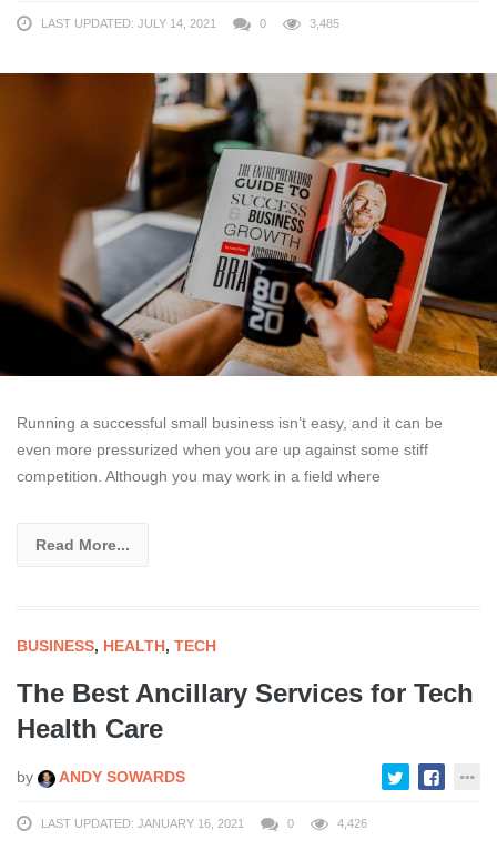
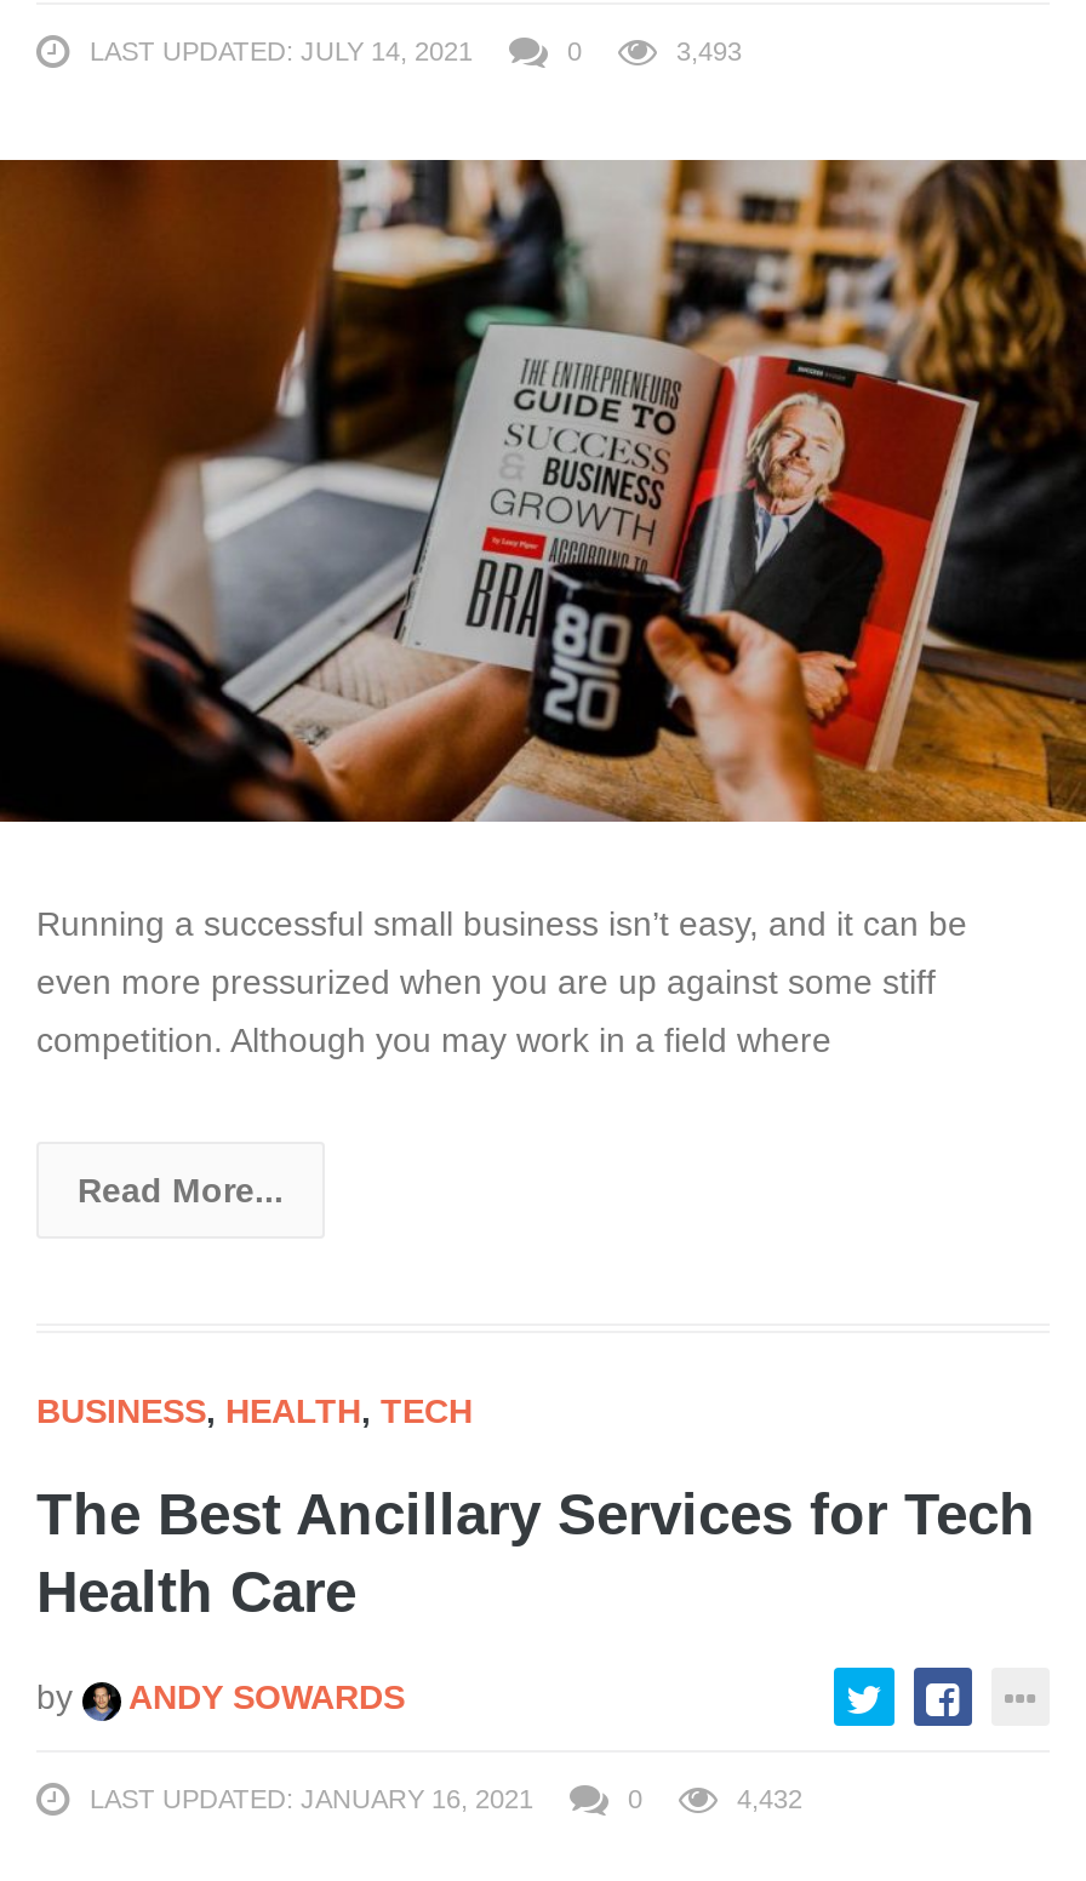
- 3,485
+ 3,493

- 4,426
+ 4,432
